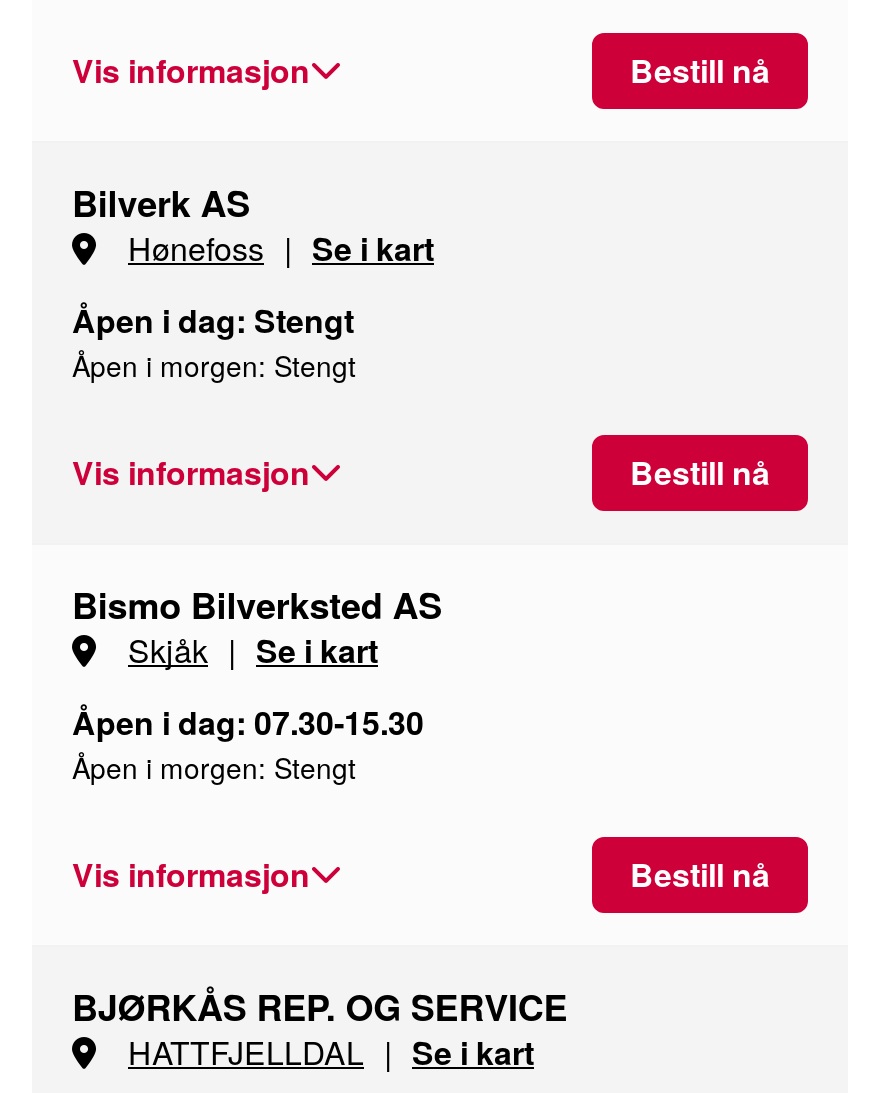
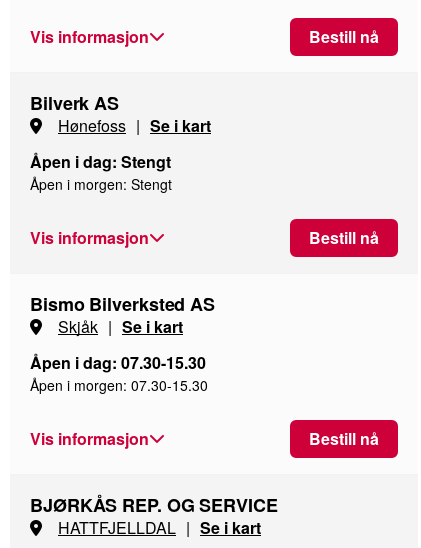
- Åpen i morgen: Stengt
+ Åpen i morgen: 07.30-15.30
